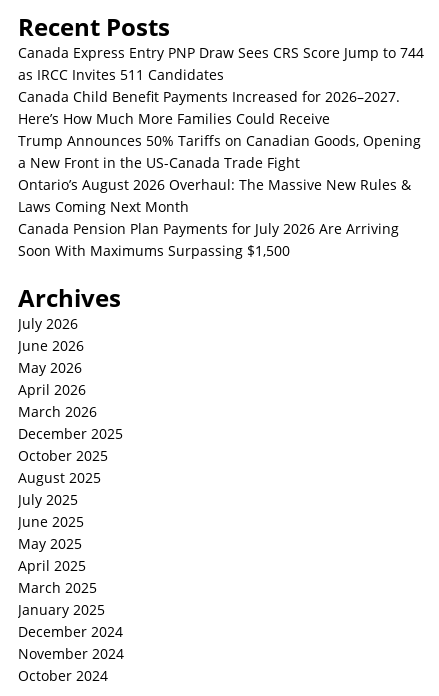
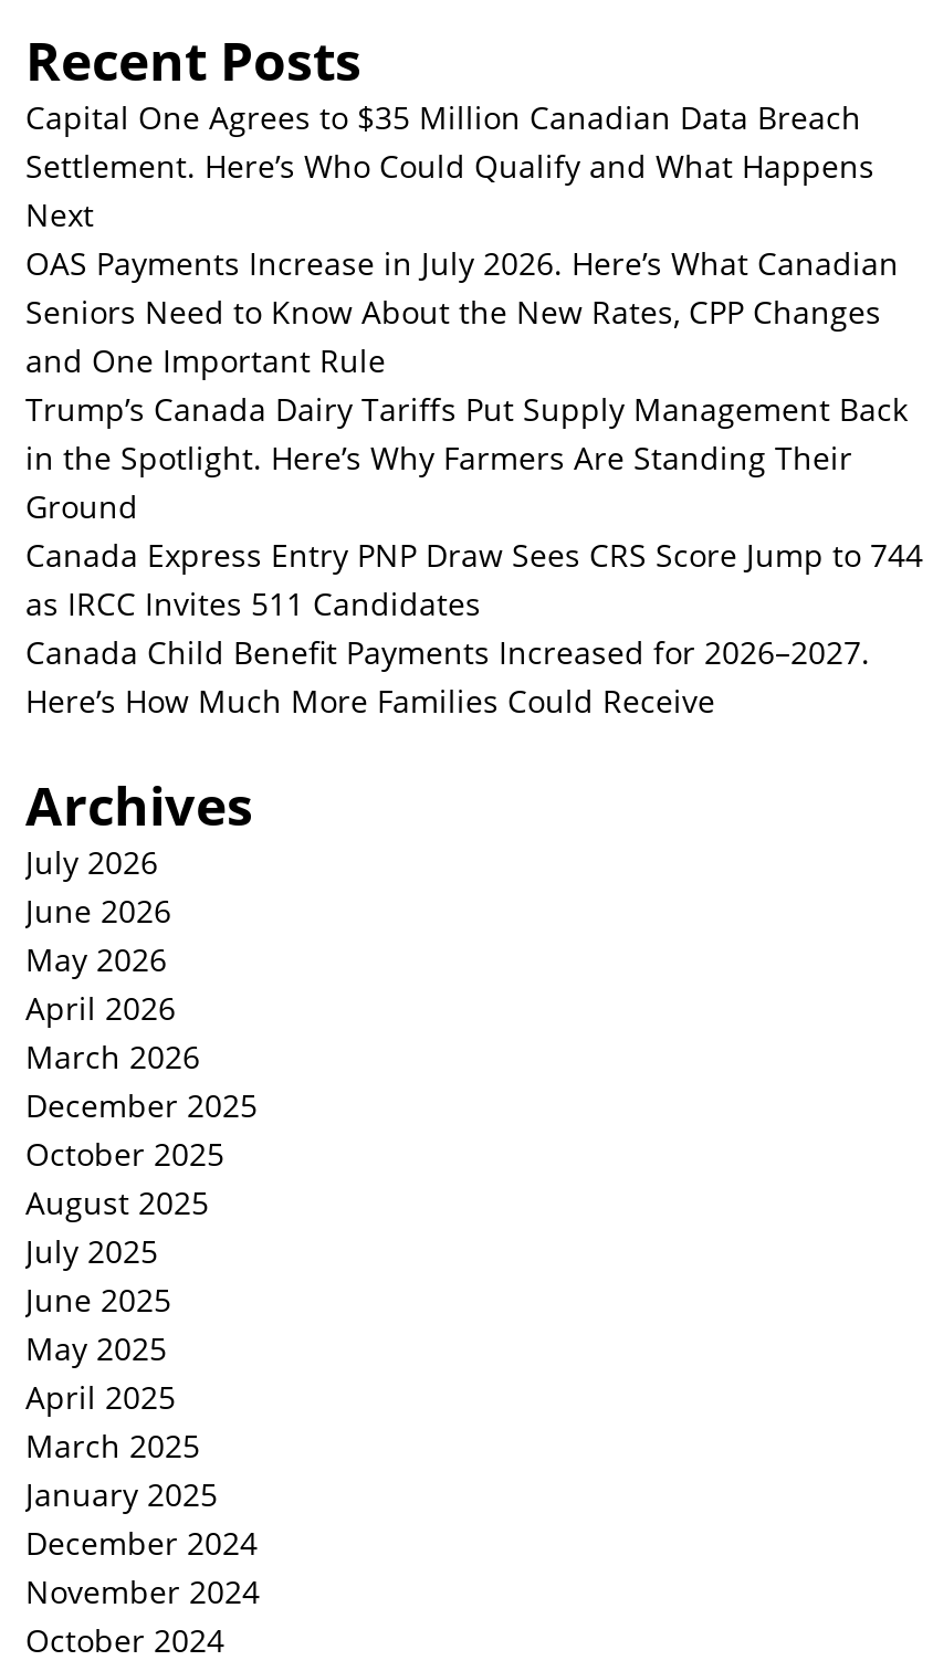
+ Capital One Agrees to $35 Million Canadian Data Breach
+ Settlement. Here’s Who Could Qualify and What Happens
+ Next
+ OAS Payments Increase in July 2026. Here’s What Canadian
+ Seniors Need to Know About the New Rates, CPP Changes
+ and One Important Rule
+ Trump’s Canada Dairy Tariffs Put Supply Management Back
+ in the Spotlight. Here’s Why Farmers Are Standing Their
+ Ground

moved down: Canada Express Entry PNP Draw Sees CRS Score Jump to 744 | as IRCC Invites 511 Candidates | Canada Child Benefit Payments Increased for 2026–2027. | Here’s How Much More Families Could Receive

- Trump Announces 50% Tariffs on Canadian Goods, Opening
- a New Front in the US-Canada Trade Fight
- Ontario’s August 2026 Overhaul: The Massive New Rules &
- Laws Coming Next Month
- Canada Pension Plan Payments for July 2026 Are Arriving
- Soon With Maximums Surpassing $1,500
